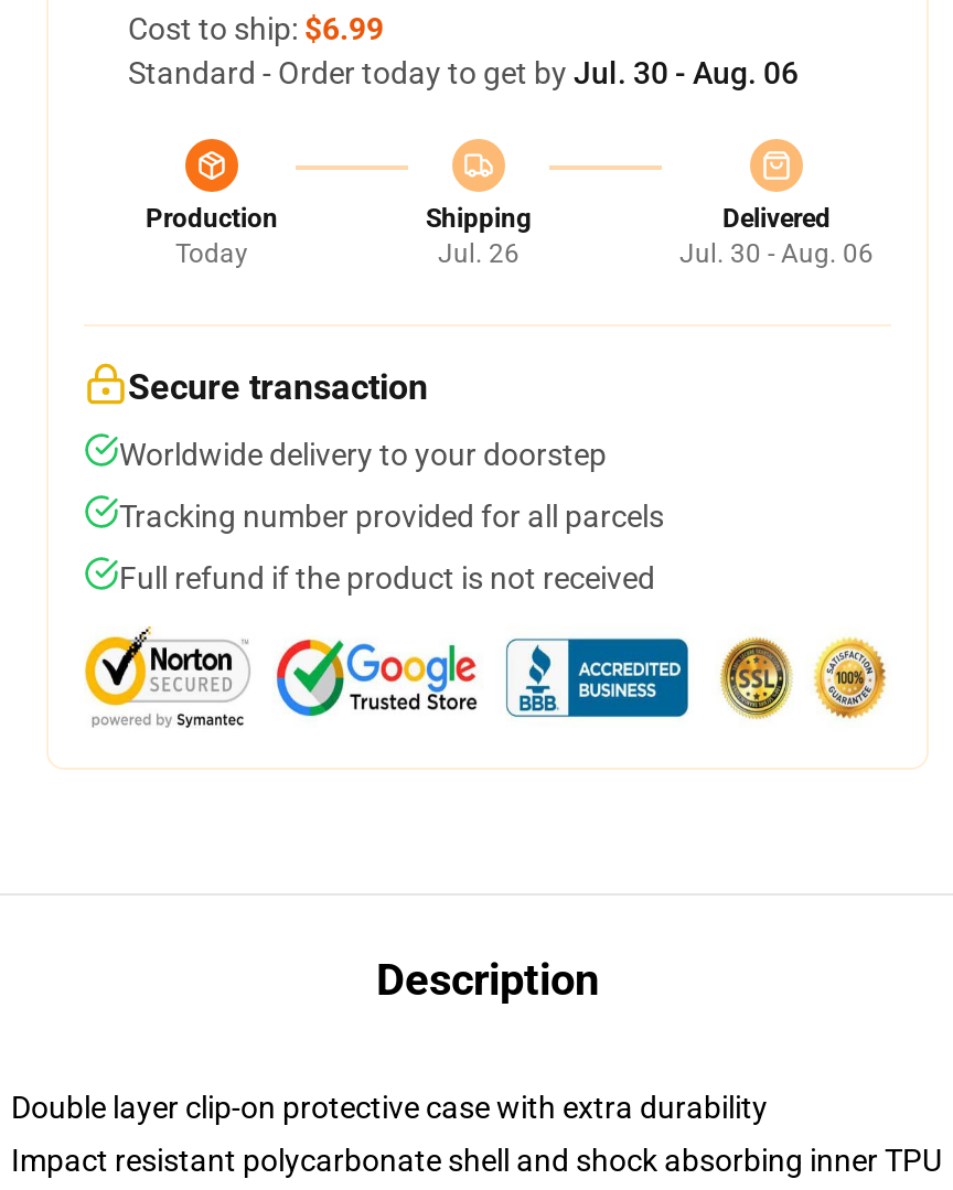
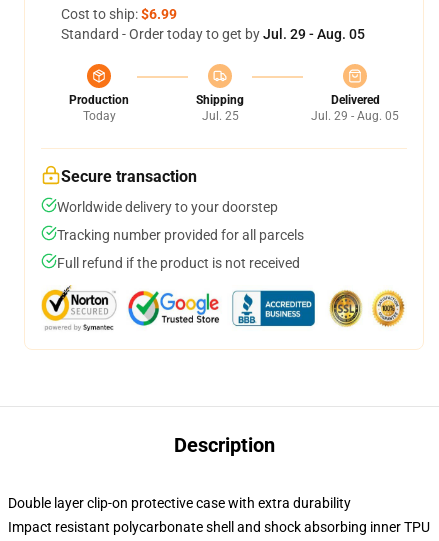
- Standard - Order today to get by Jul. 30 - Aug. 06
+ Standard - Order today to get by Jul. 29 - Aug. 05

- Jul. 26
+ Jul. 25

- Jul. 30 - Aug. 06
+ Jul. 29 - Aug. 05
